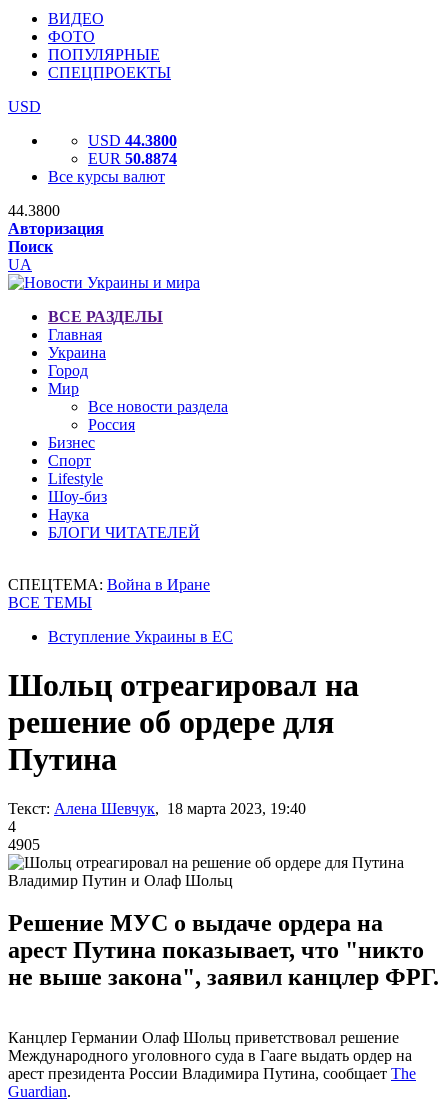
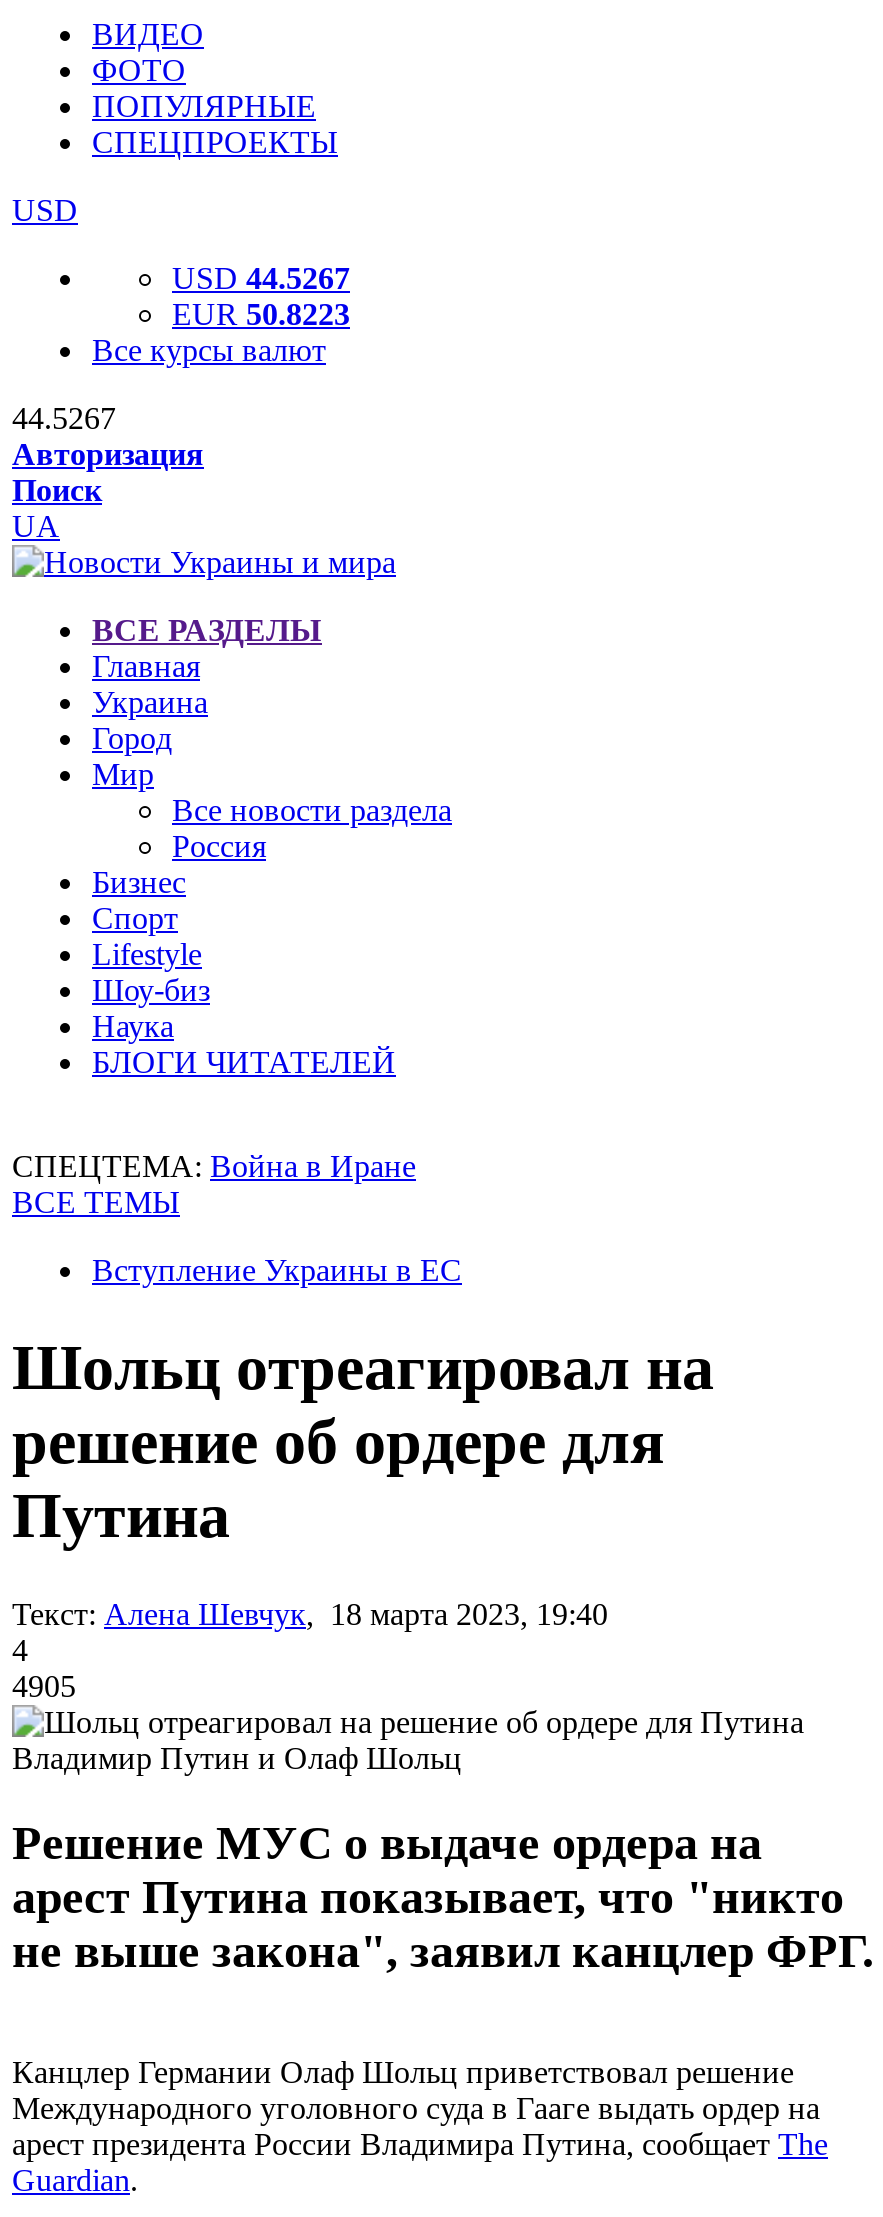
- USD 44.3800
+ USD 44.5267

- EUR 50.8874
+ EUR 50.8223

- 44.3800
+ 44.5267
